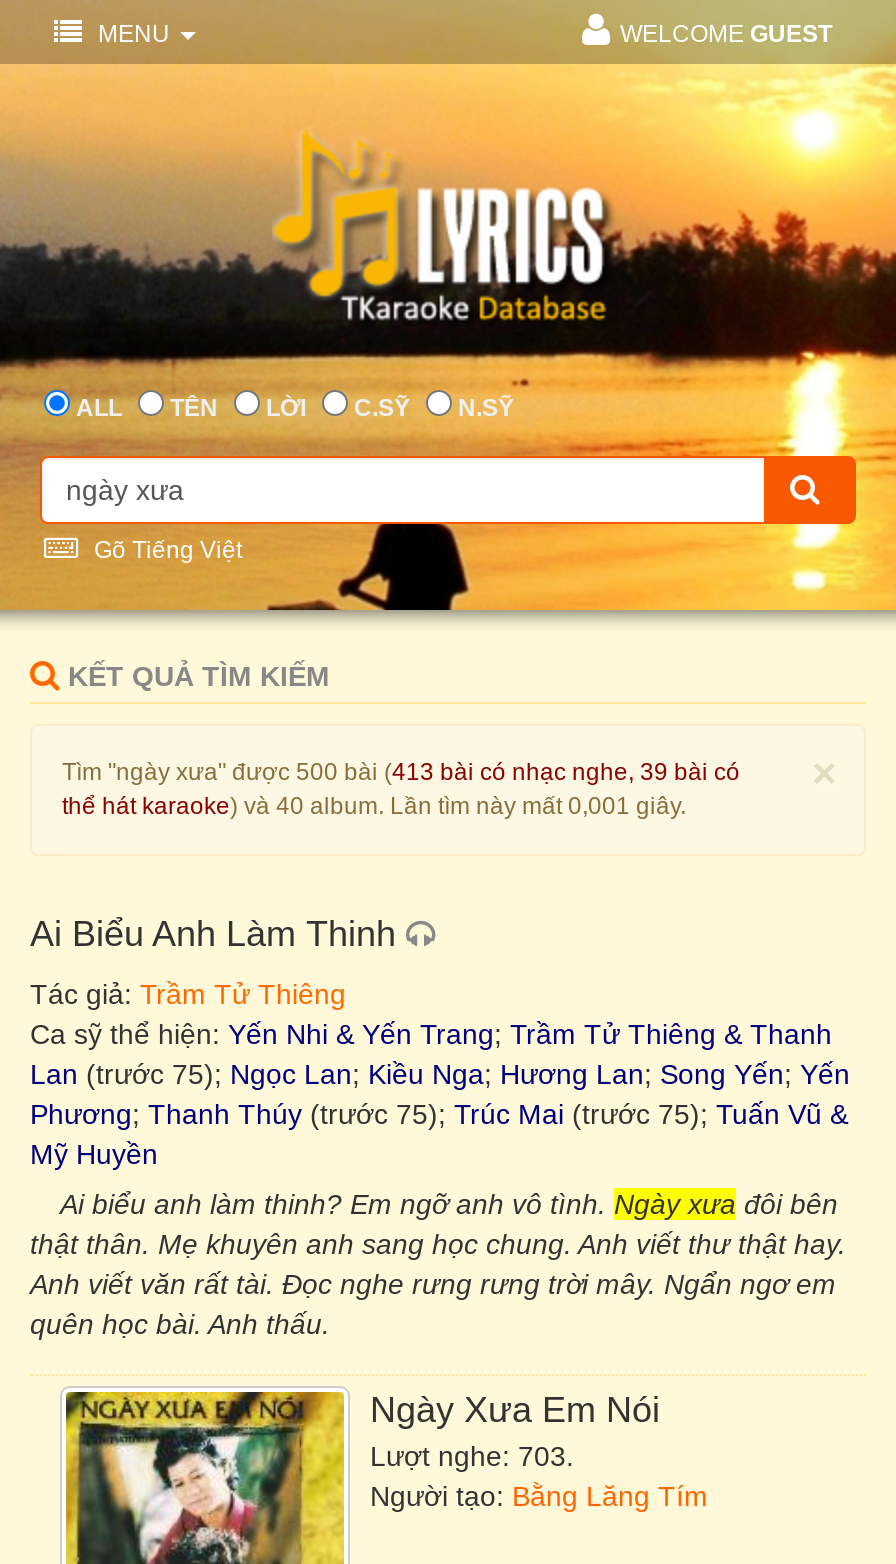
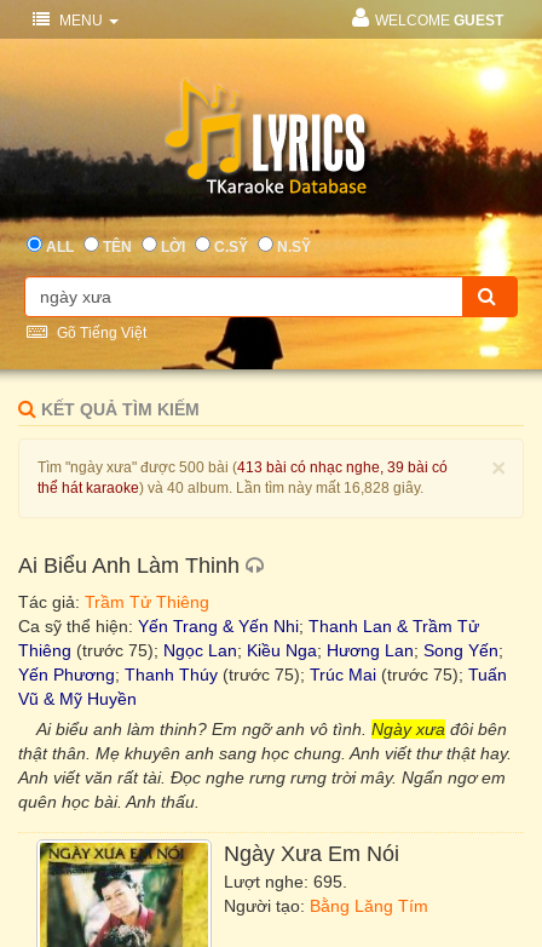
- thể hát karaoke) và 40 album. Lần tìm này mất 0,001 giây.
+ thể hát karaoke) và 40 album. Lần tìm này mất 16,828 giây.

- Ca sỹ thể hiện: Yến Nhi & Yến Trang; Trầm Tử Thiêng & Thanh
- Lan (trước 75); Ngọc Lan; Kiều Nga; Hương Lan; Song Yến; Yến
- Phương; Thanh Thúy (trước 75); Trúc Mai (trước 75); Tuấn Vũ &
- Mỹ Huyền
+ Ca sỹ thể hiện: Yến Trang & Yến Nhi; Thanh Lan & Trầm Tử
+ Thiêng (trước 75); Ngọc Lan; Kiều Nga; Hương Lan; Song Yến;
+ Yến Phương; Thanh Thúy (trước 75); Trúc Mai (trước 75); Tuấn
+ Vũ & Mỹ Huyền

- Lượt nghe: 703.
+ Lượt nghe: 695.
